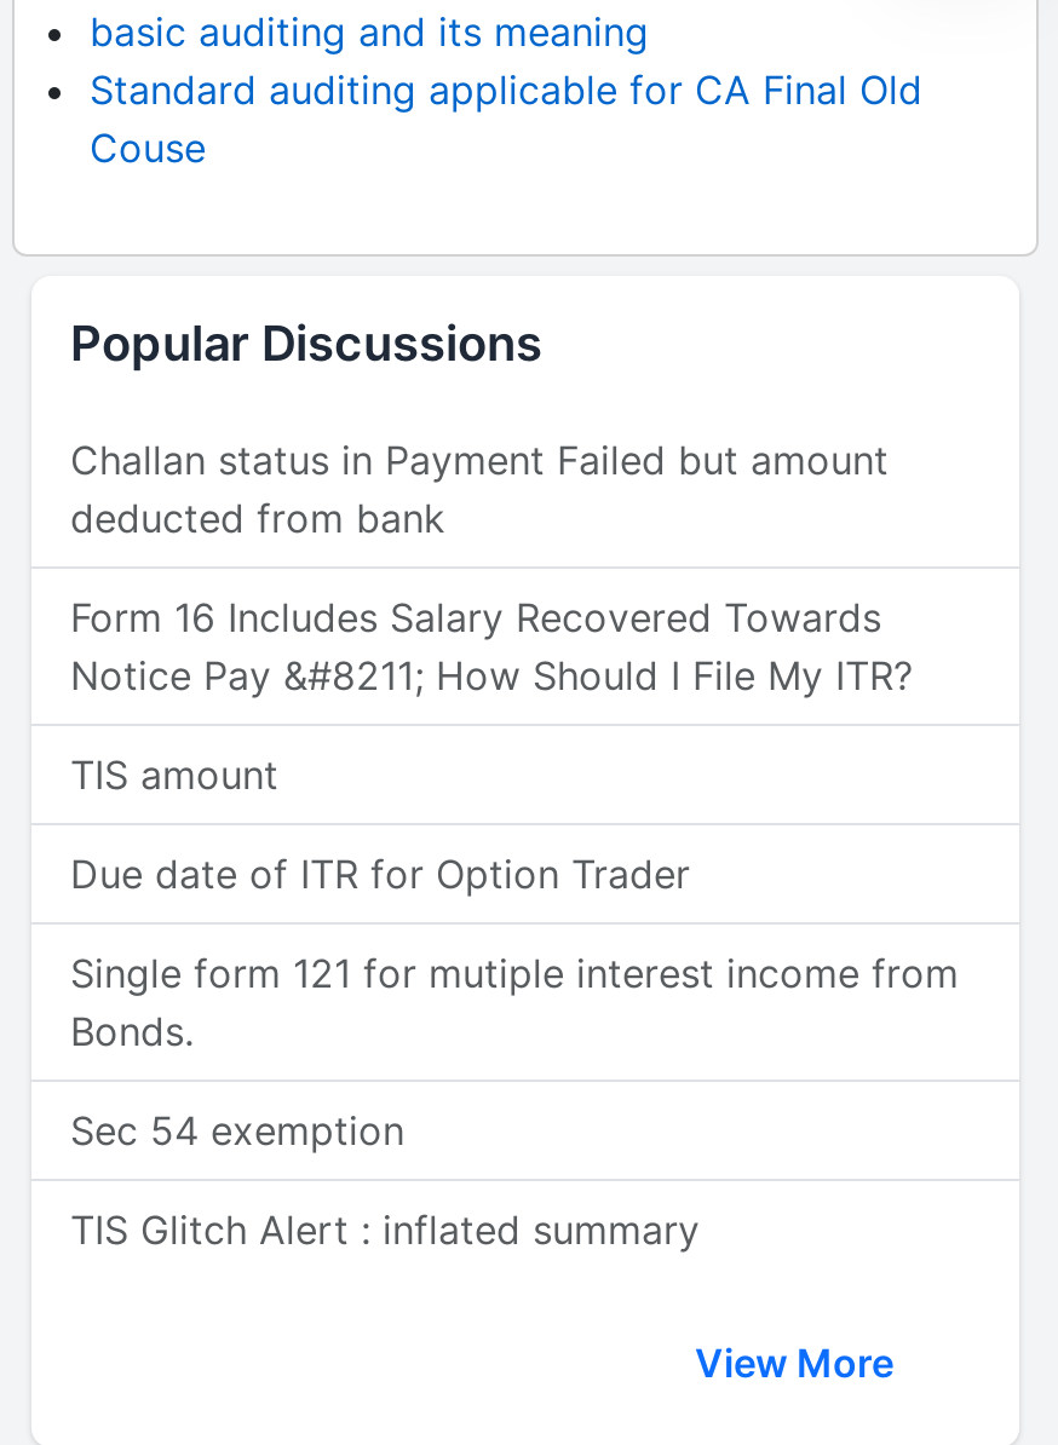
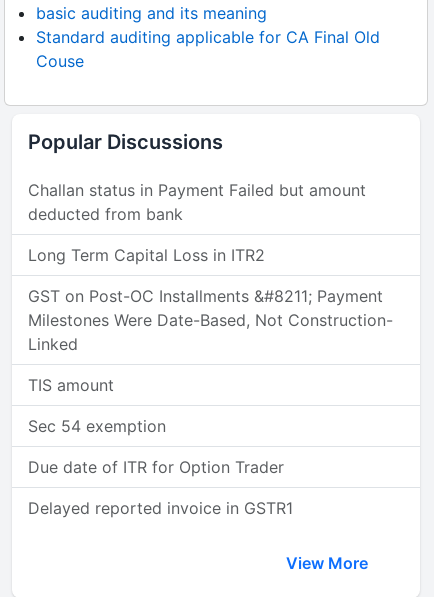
- Form 16 Includes Salary Recovered Towards
- Notice Pay &#8211; How Should I File My ITR?
+ Long Term Capital Loss in ITR2
+ GST on Post-OC Installments &#8211; Payment
+ Milestones Were Date-Based, Not Construction-
+ Linked

moved down: TIS amount

moved down: Due date of ITR for Option Trader

- Single form 121 for mutiple interest income from
- Bonds.

moved up: Sec 54 exemption

- TIS Glitch Alert : inflated summary
+ Delayed reported invoice in GSTR1
